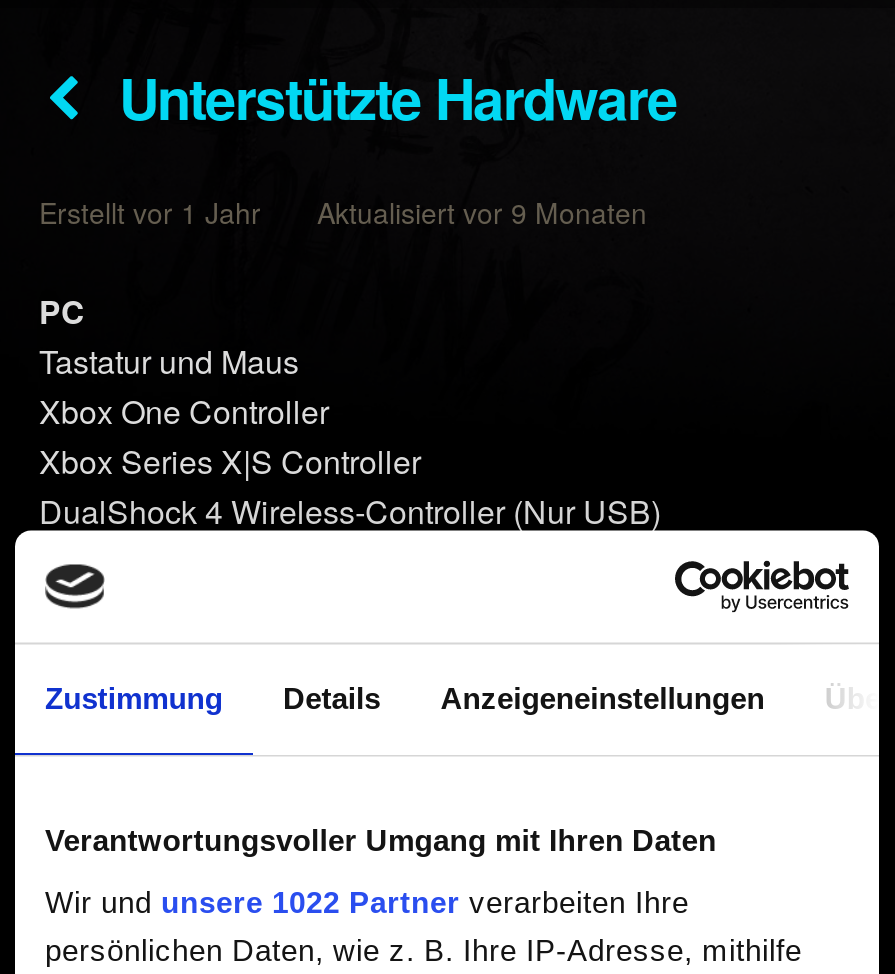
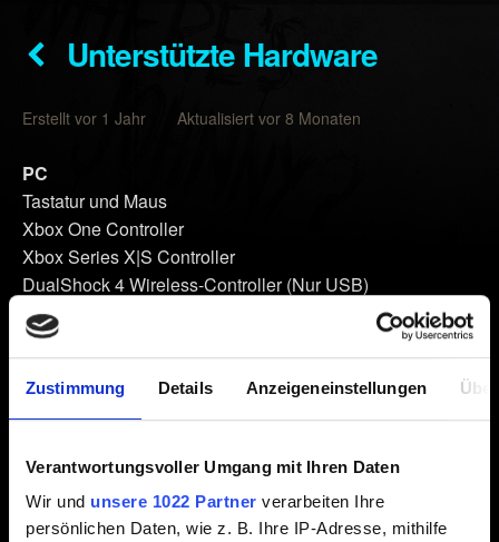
- Erstellt vor 1 Jahr Aktualisiert vor 9 Monaten
+ Erstellt vor 1 Jahr Aktualisiert vor 8 Monaten
